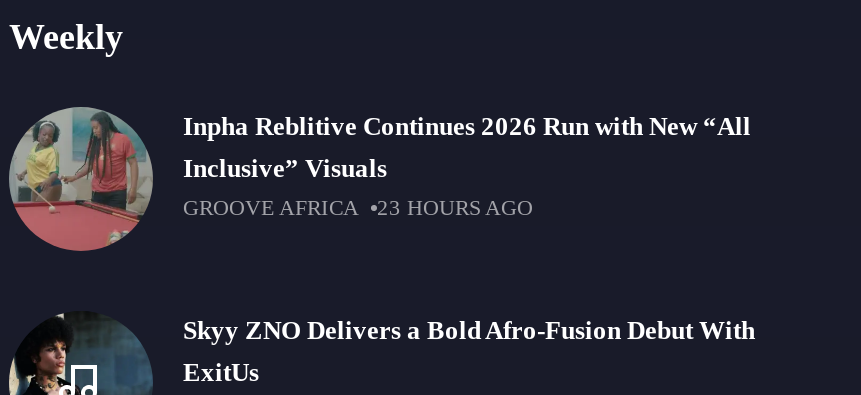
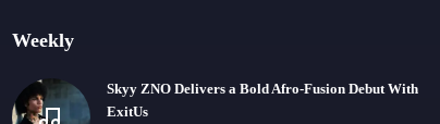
- [image]
- Inpha Reblitive Continues 2026 Run with New “All
- Inclusive” Visuals
- GROOVE AFRICA
- 23 HOURS AGO
